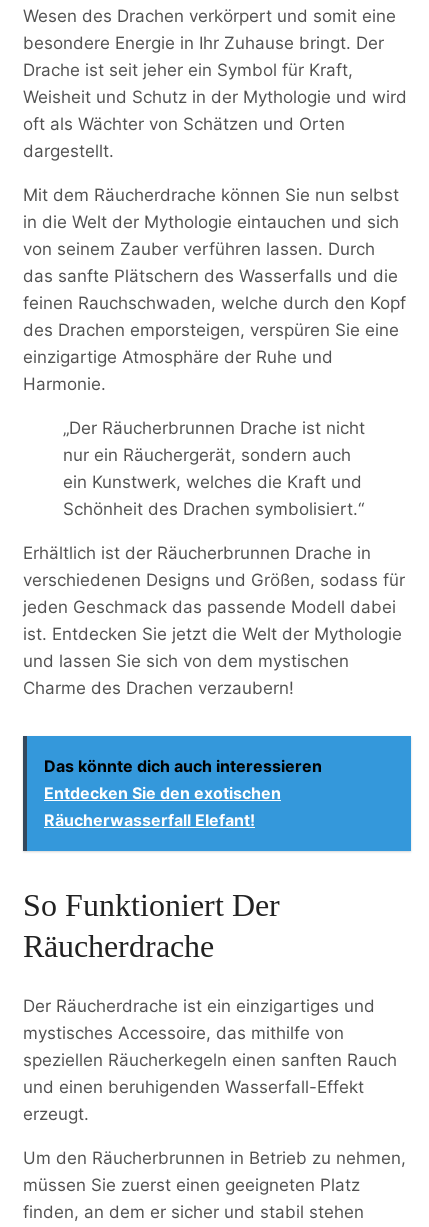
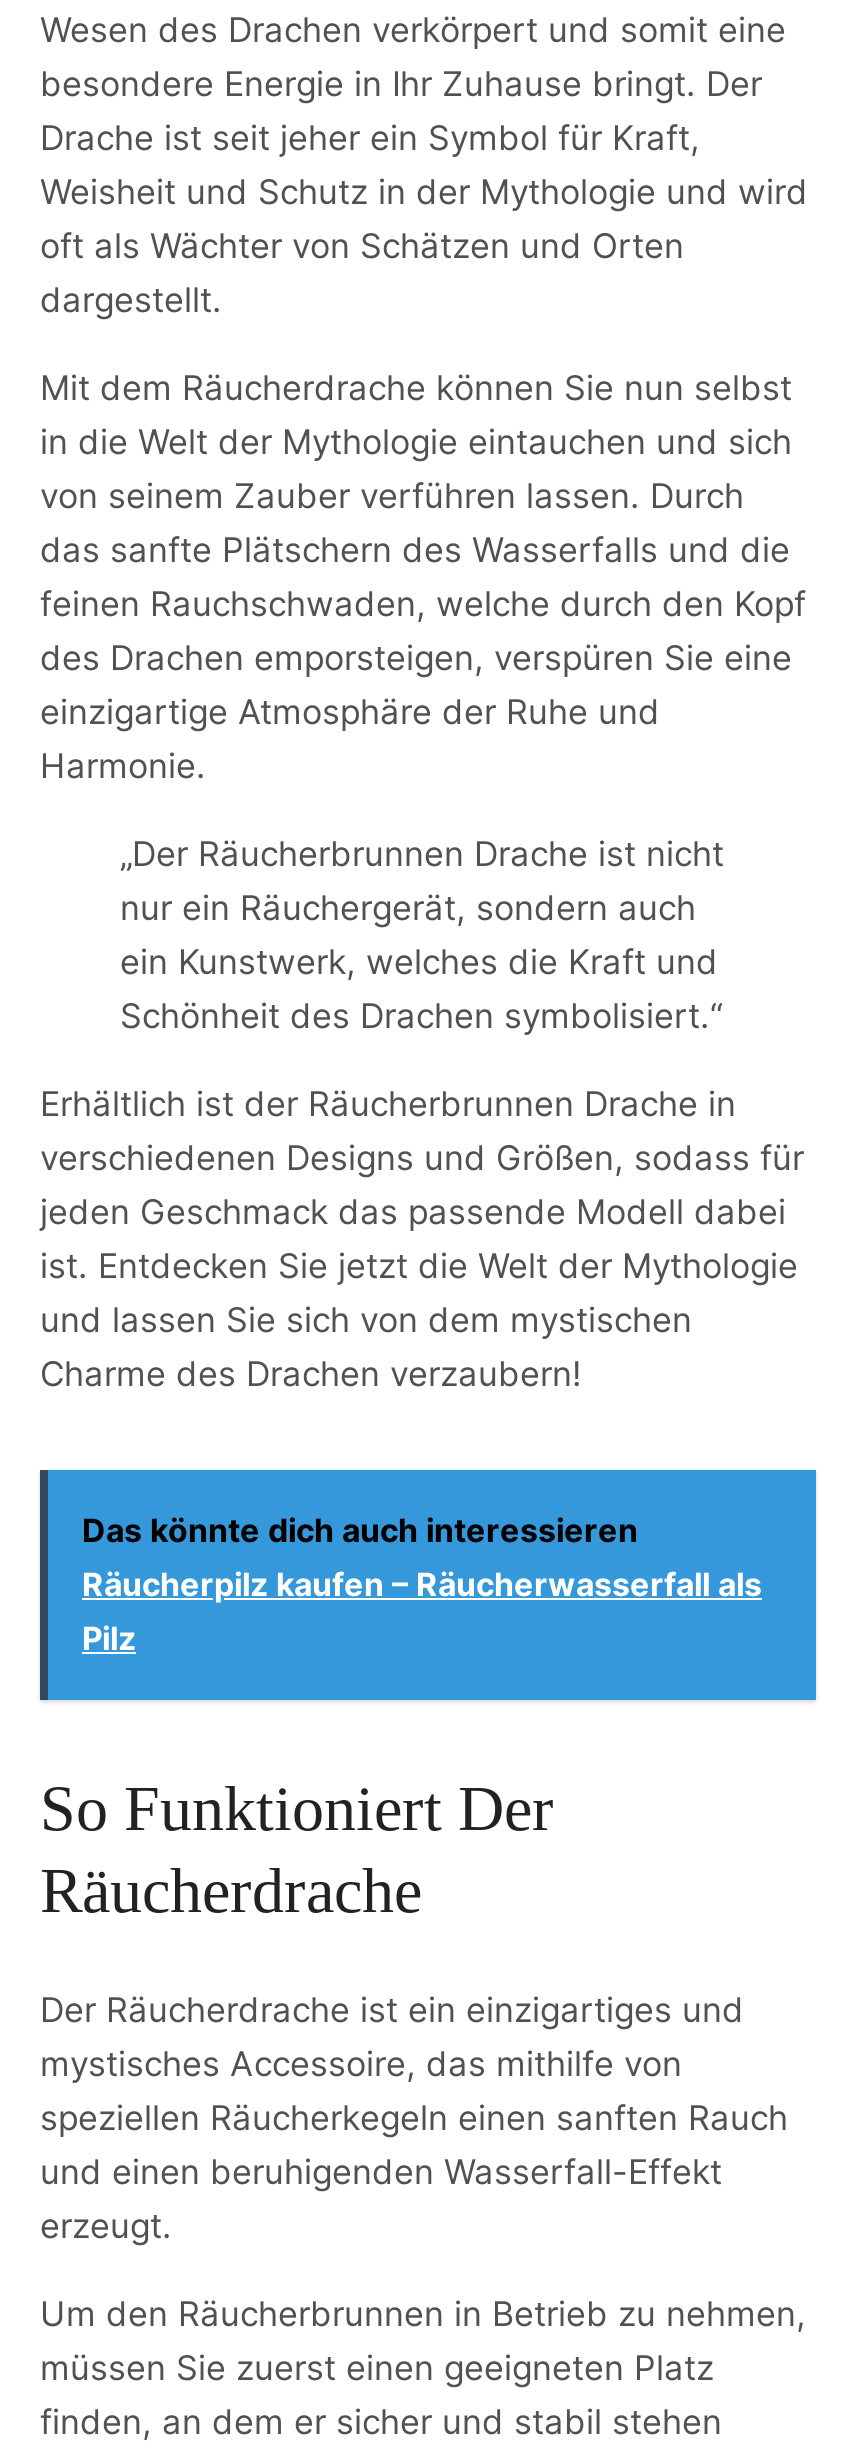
- Entdecken Sie den exotischen
- Räucherwasserfall Elefant!
+ Räucherpilz kaufen – Räucherwasserfall als
+ Pilz
